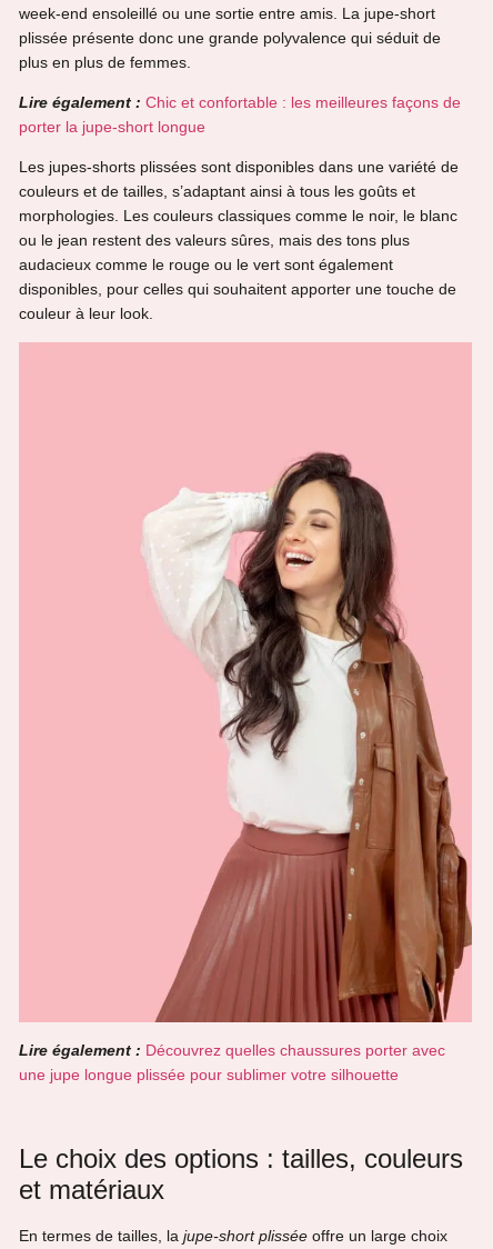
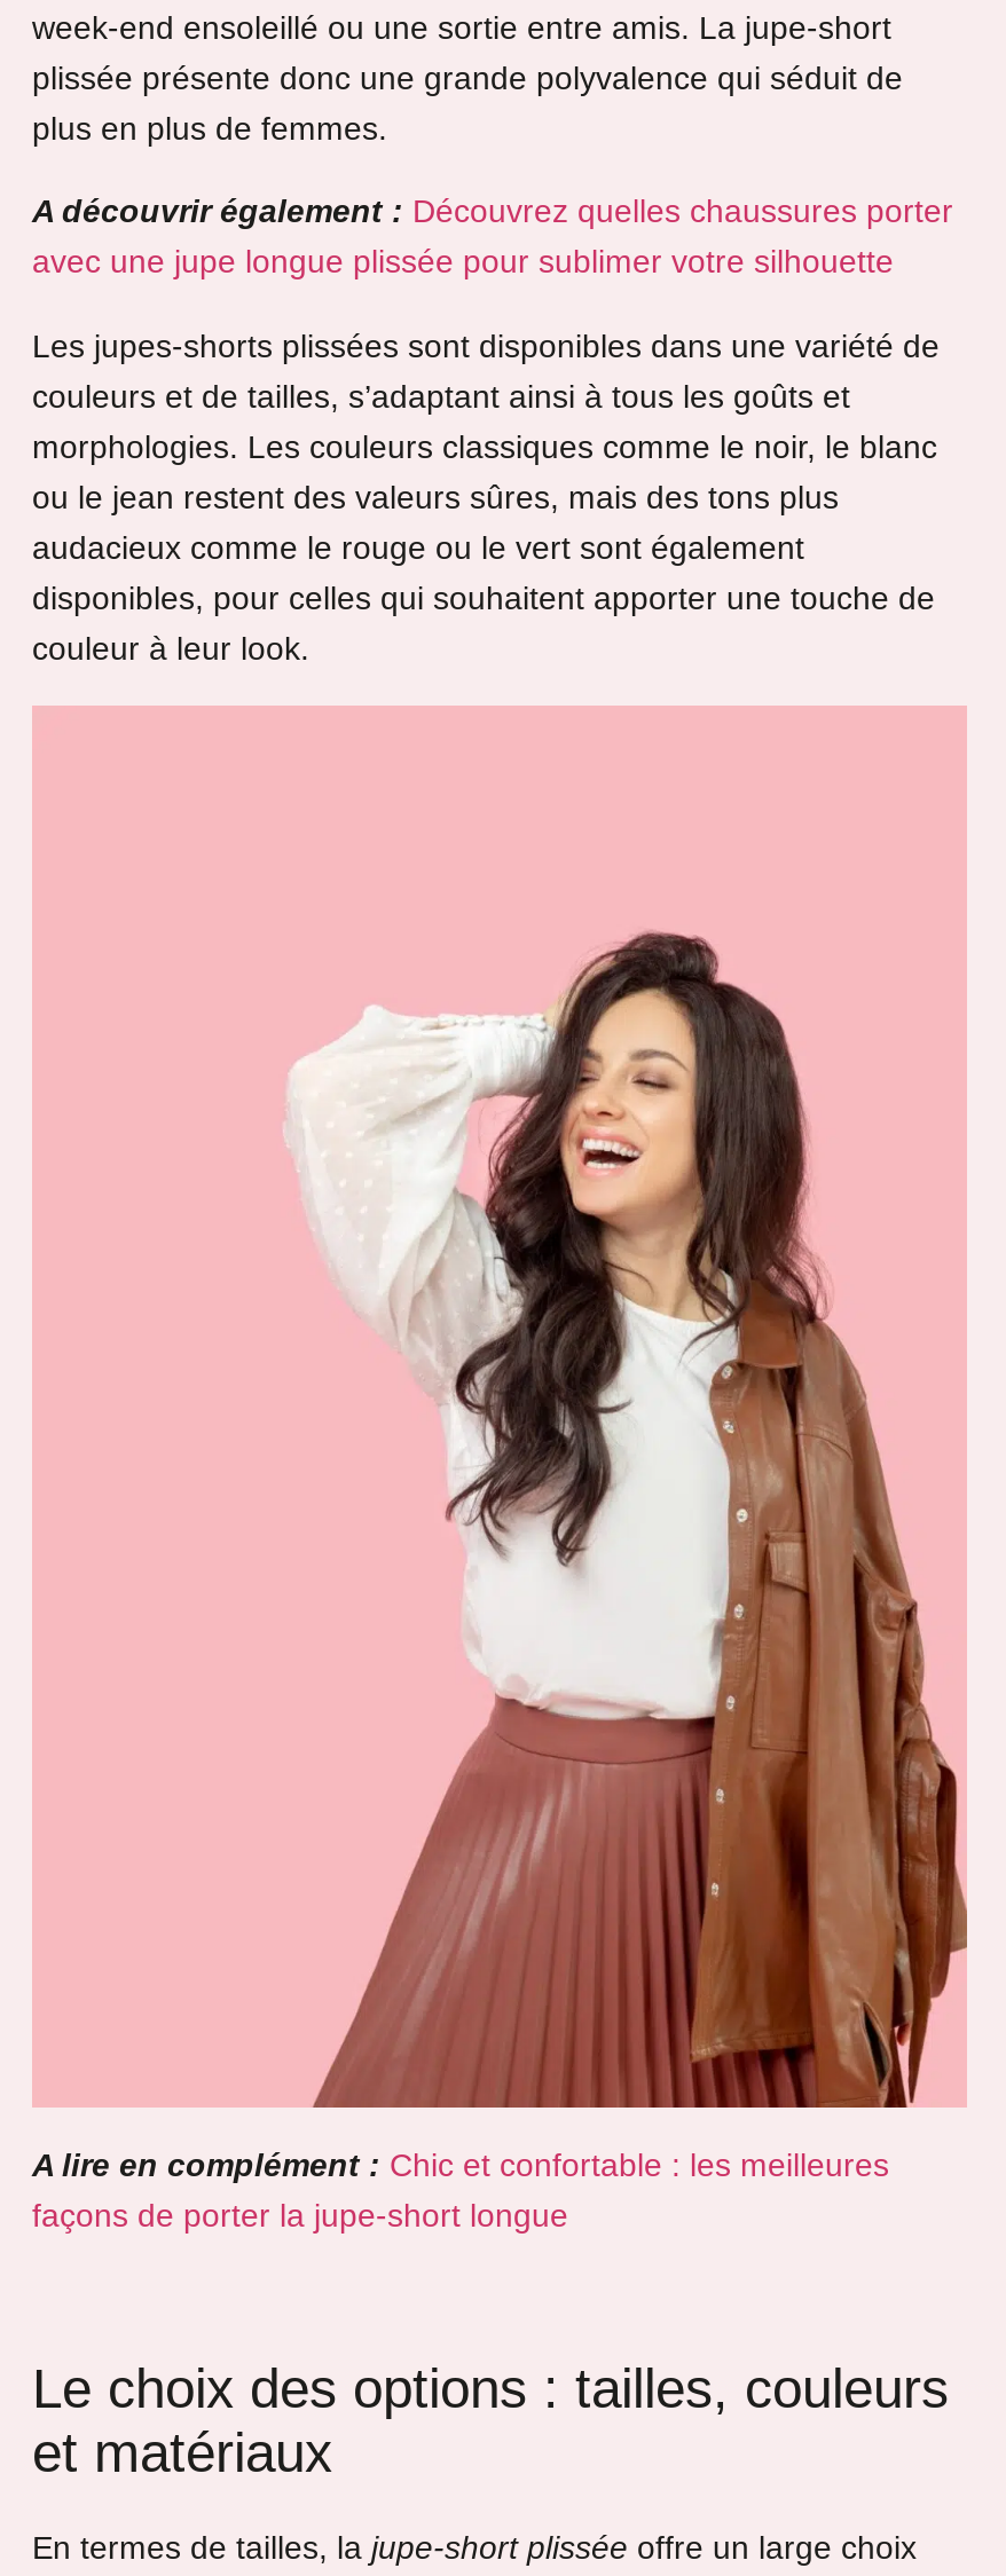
- Lire également : Chic et confortable : les meilleures façons de
- porter la jupe-short longue
+ A découvrir également : Découvrez quelles chaussures porter
+ avec une jupe longue plissée pour sublimer votre silhouette

- Lire également : Découvrez quelles chaussures porter avec
- une jupe longue plissée pour sublimer votre silhouette
+ A lire en complément : Chic et confortable : les meilleures
+ façons de porter la jupe-short longue
